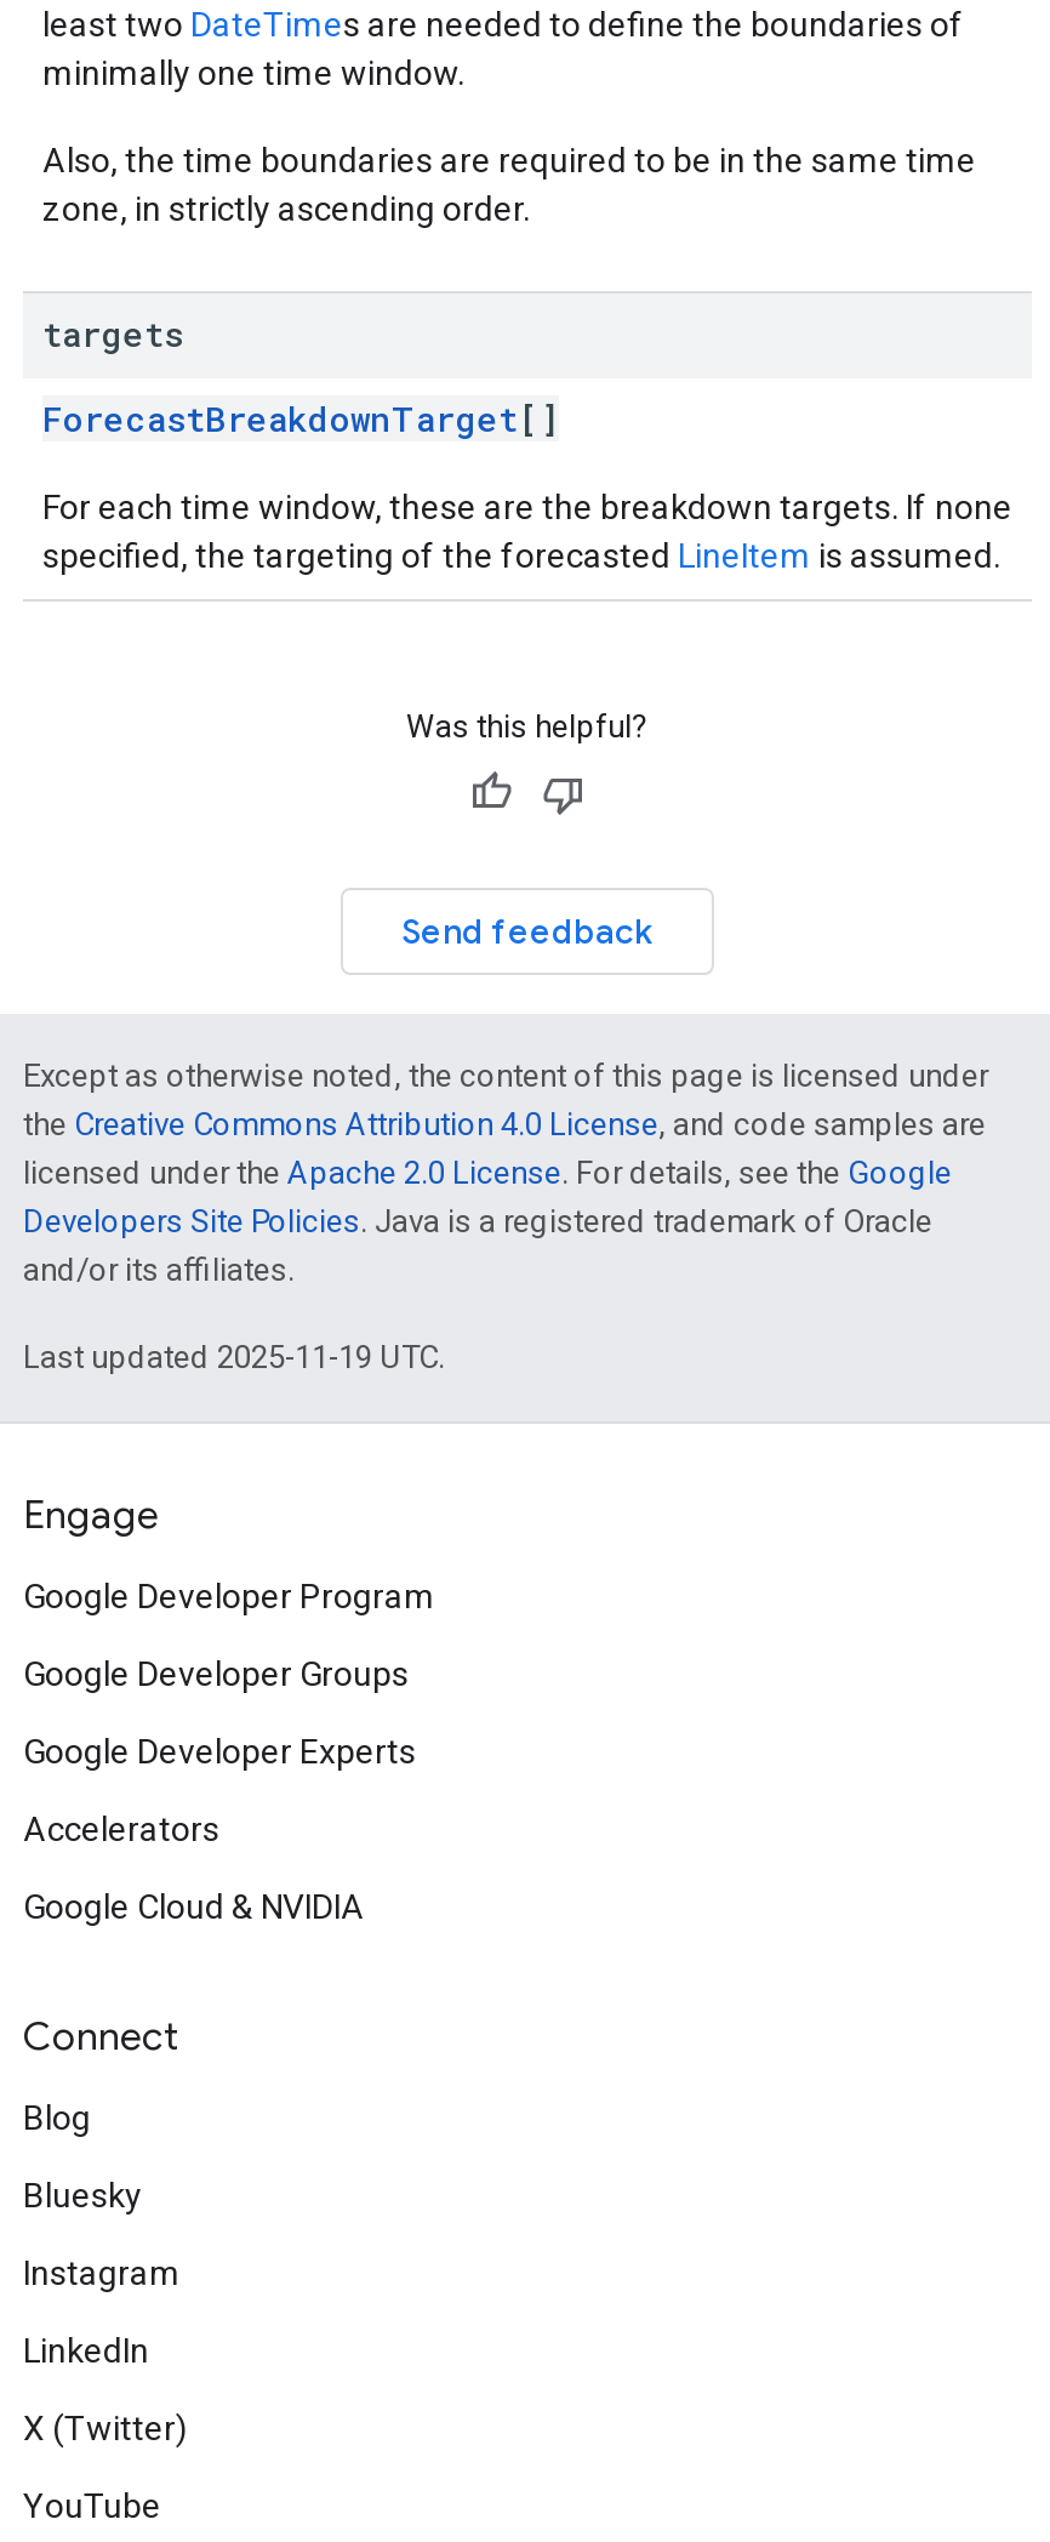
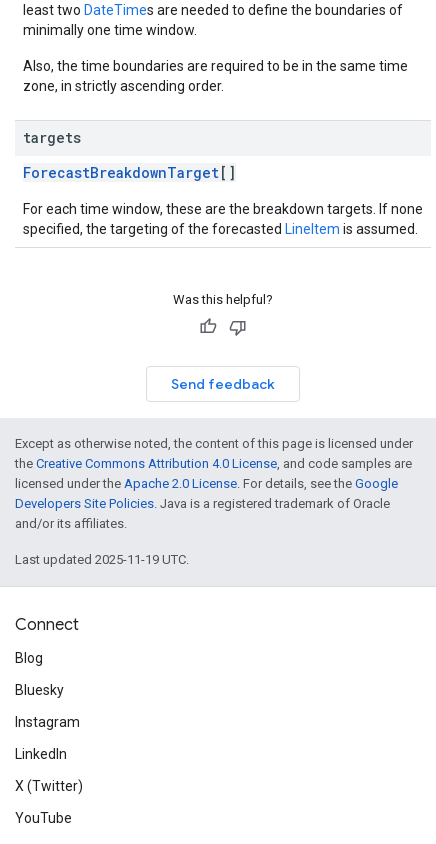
- Engage
- Google Developer Program
- Google Developer Groups
- Google Developer Experts
- Accelerators
- Google Cloud & NVIDIA
